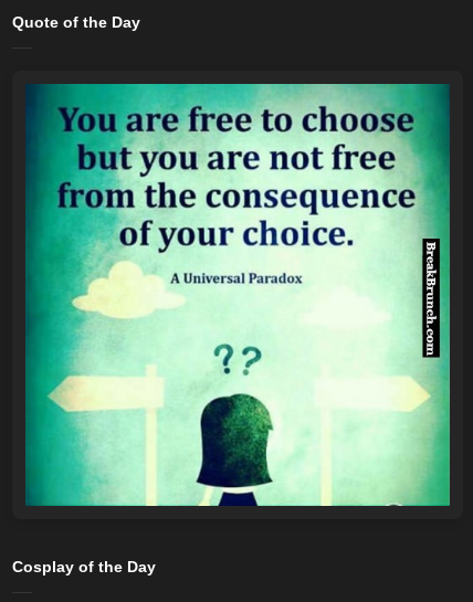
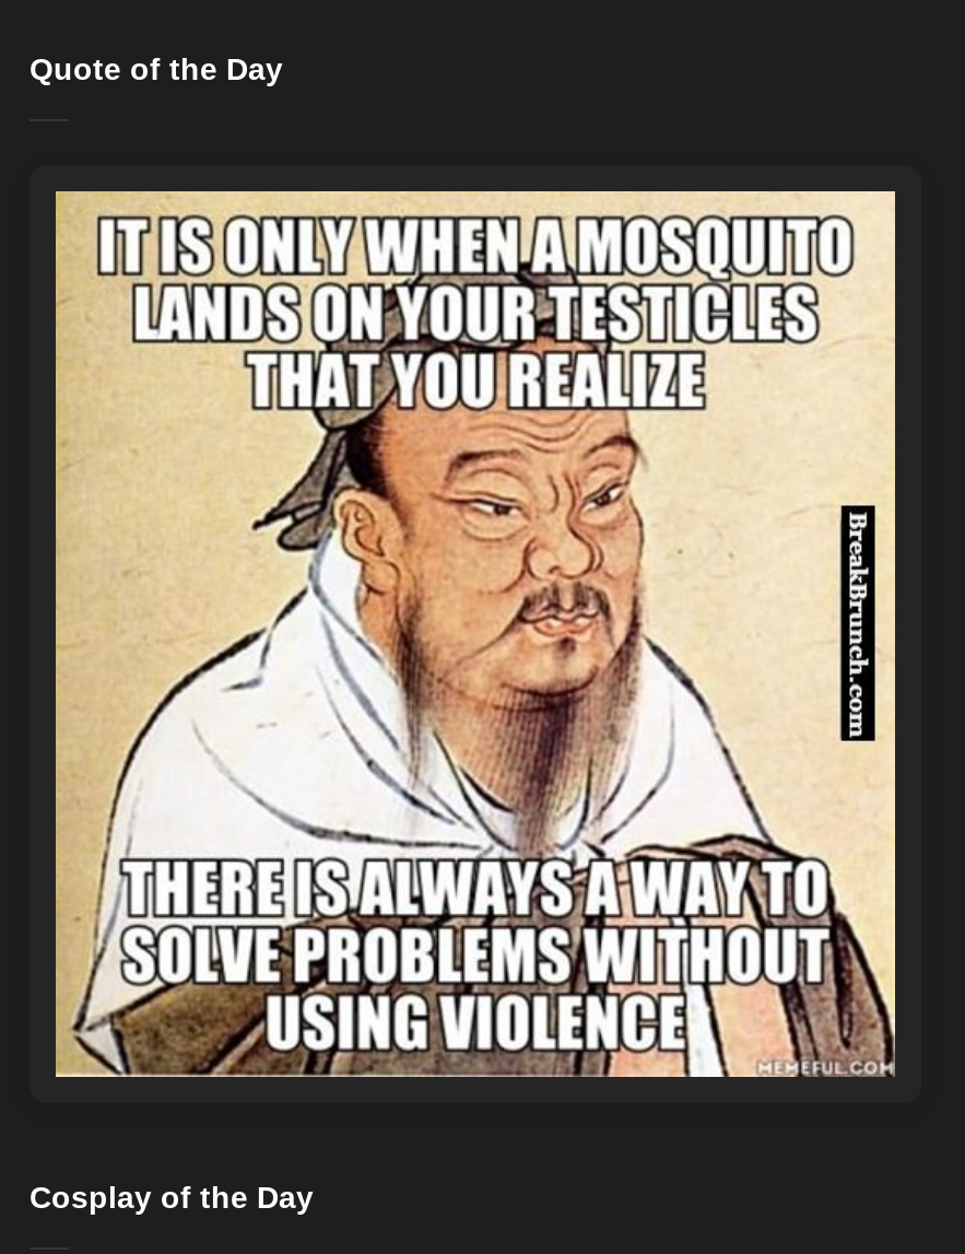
- [image]
+ [image]
